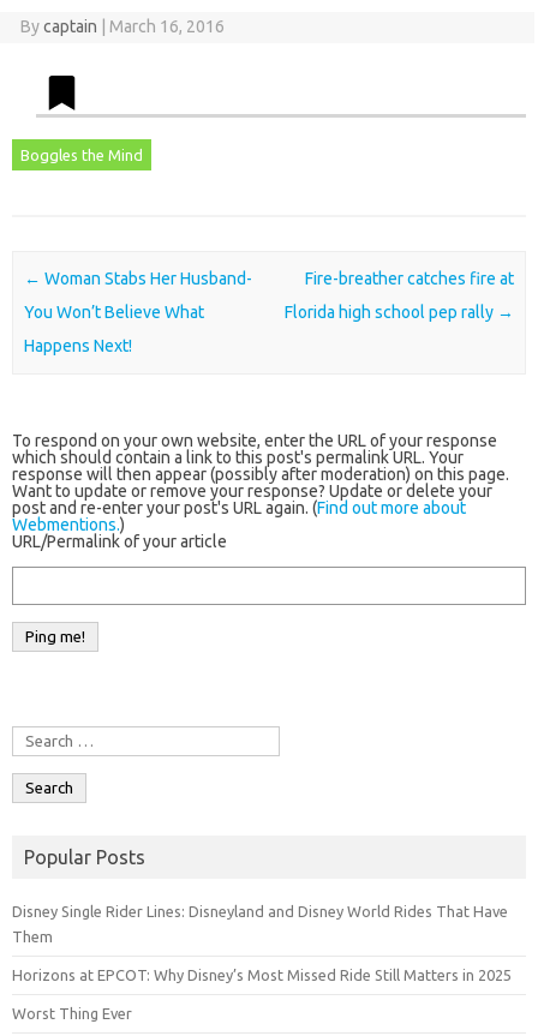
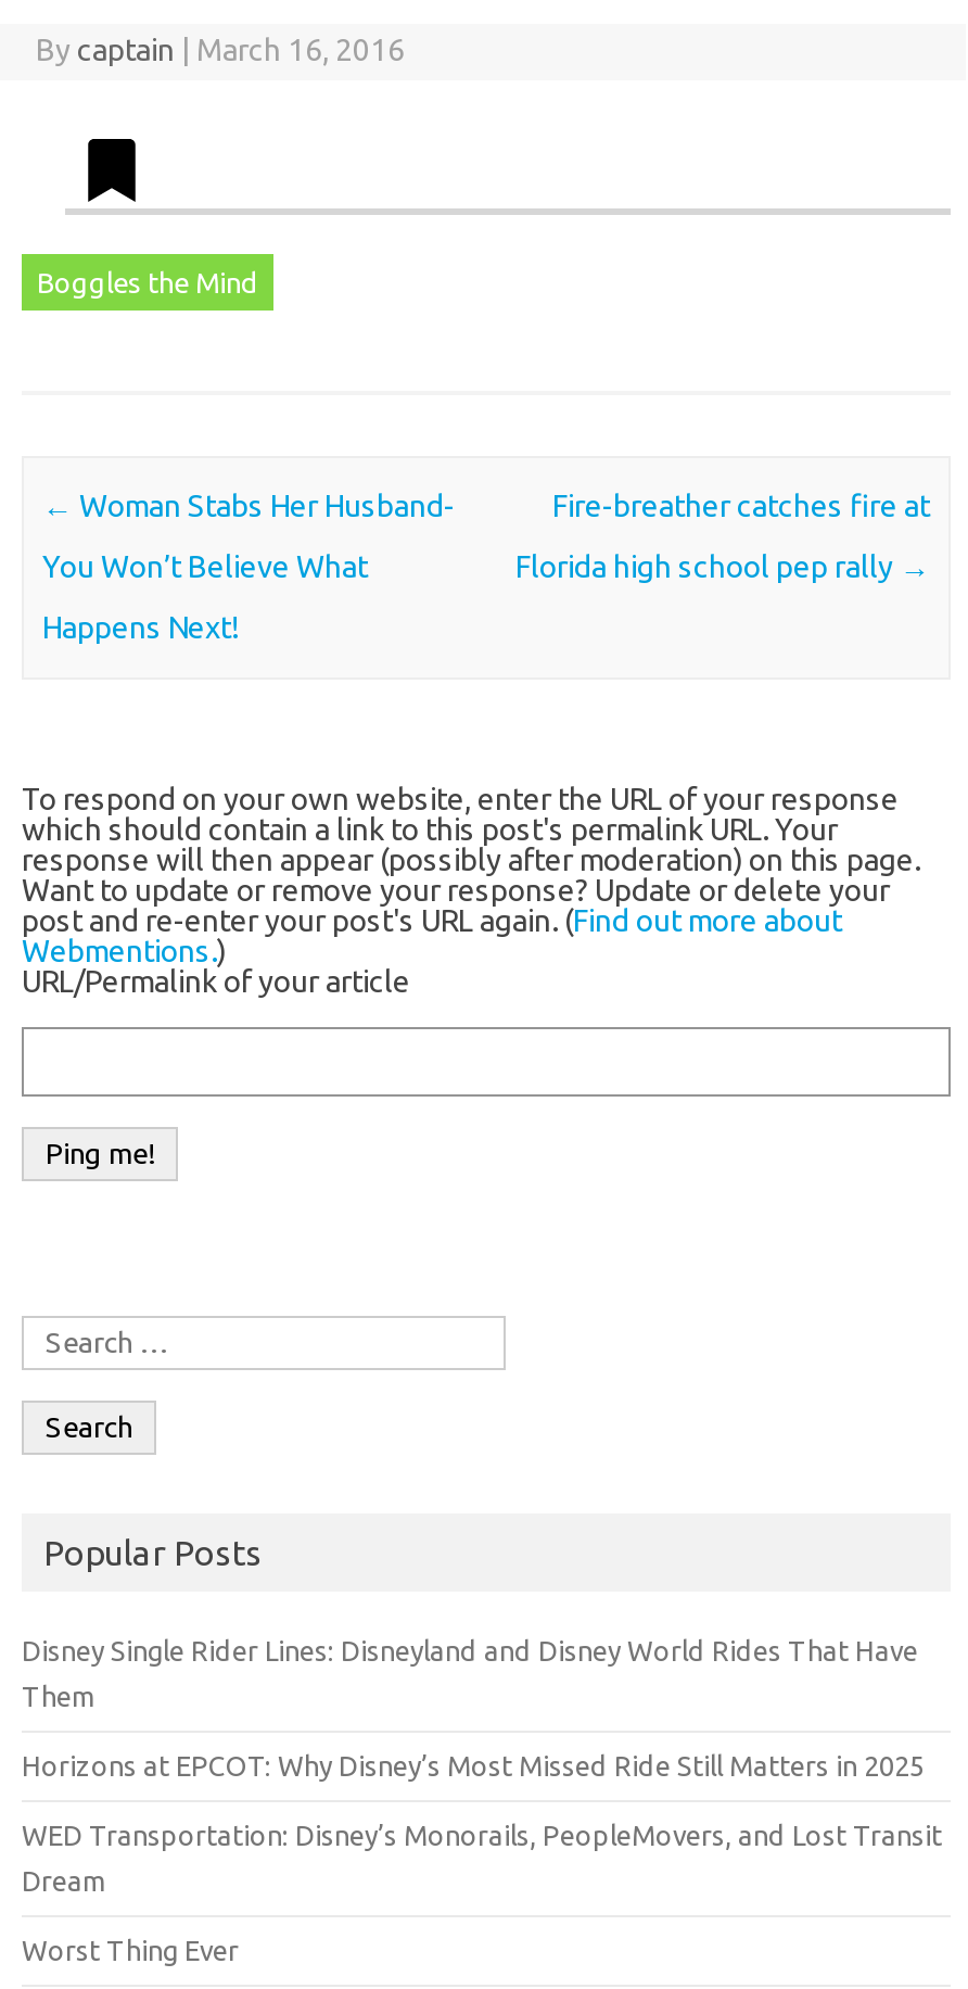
+ WED Transportation: Disney’s Monorails, PeopleMovers, and Lost Transit
+ Dream
